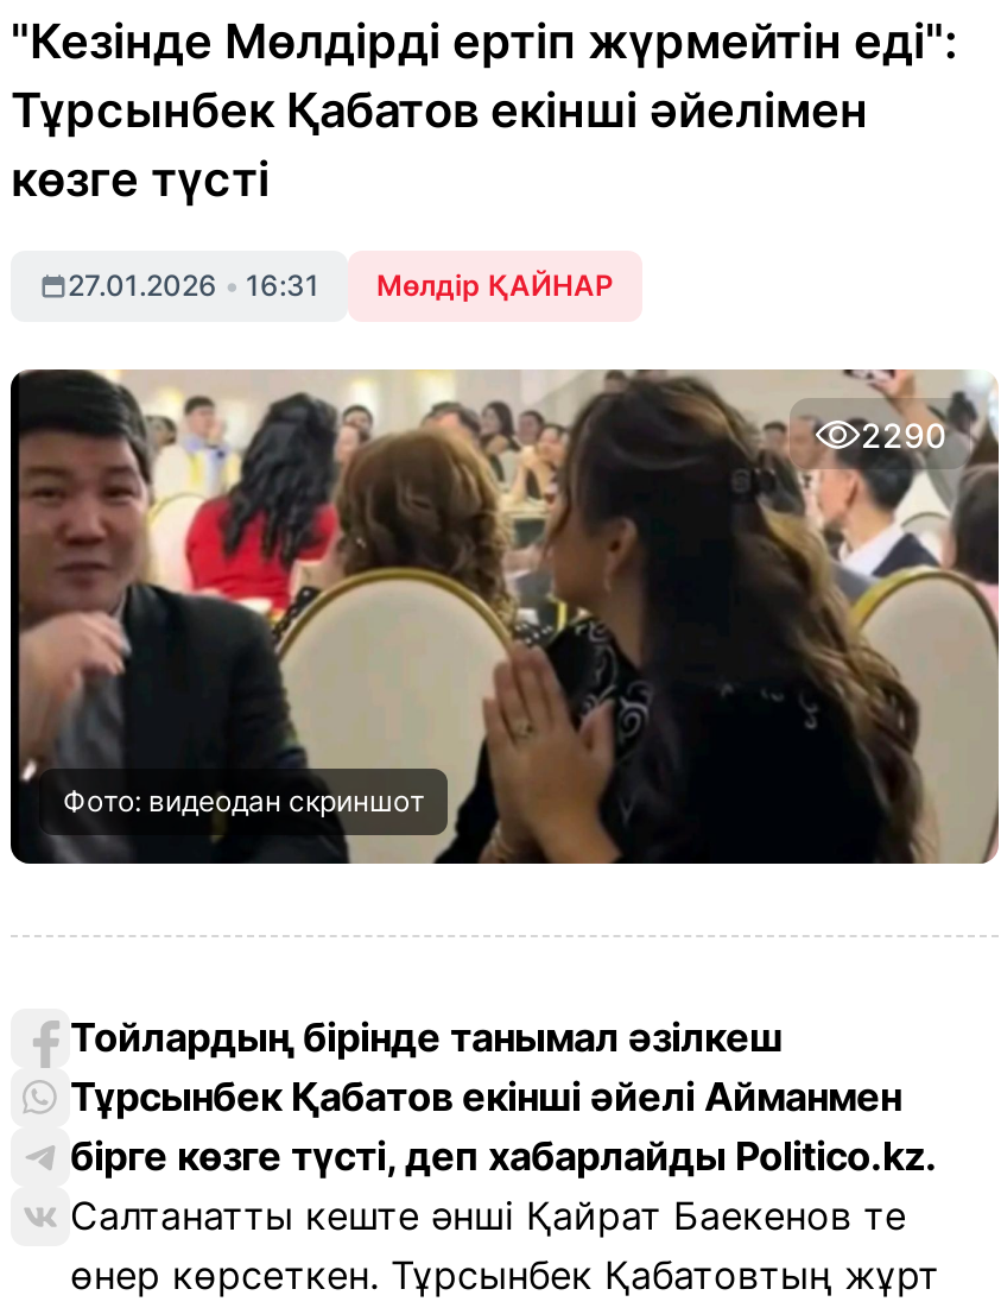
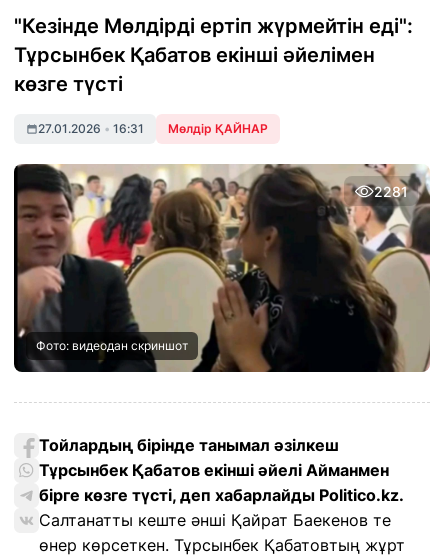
- 2290
+ 2281
